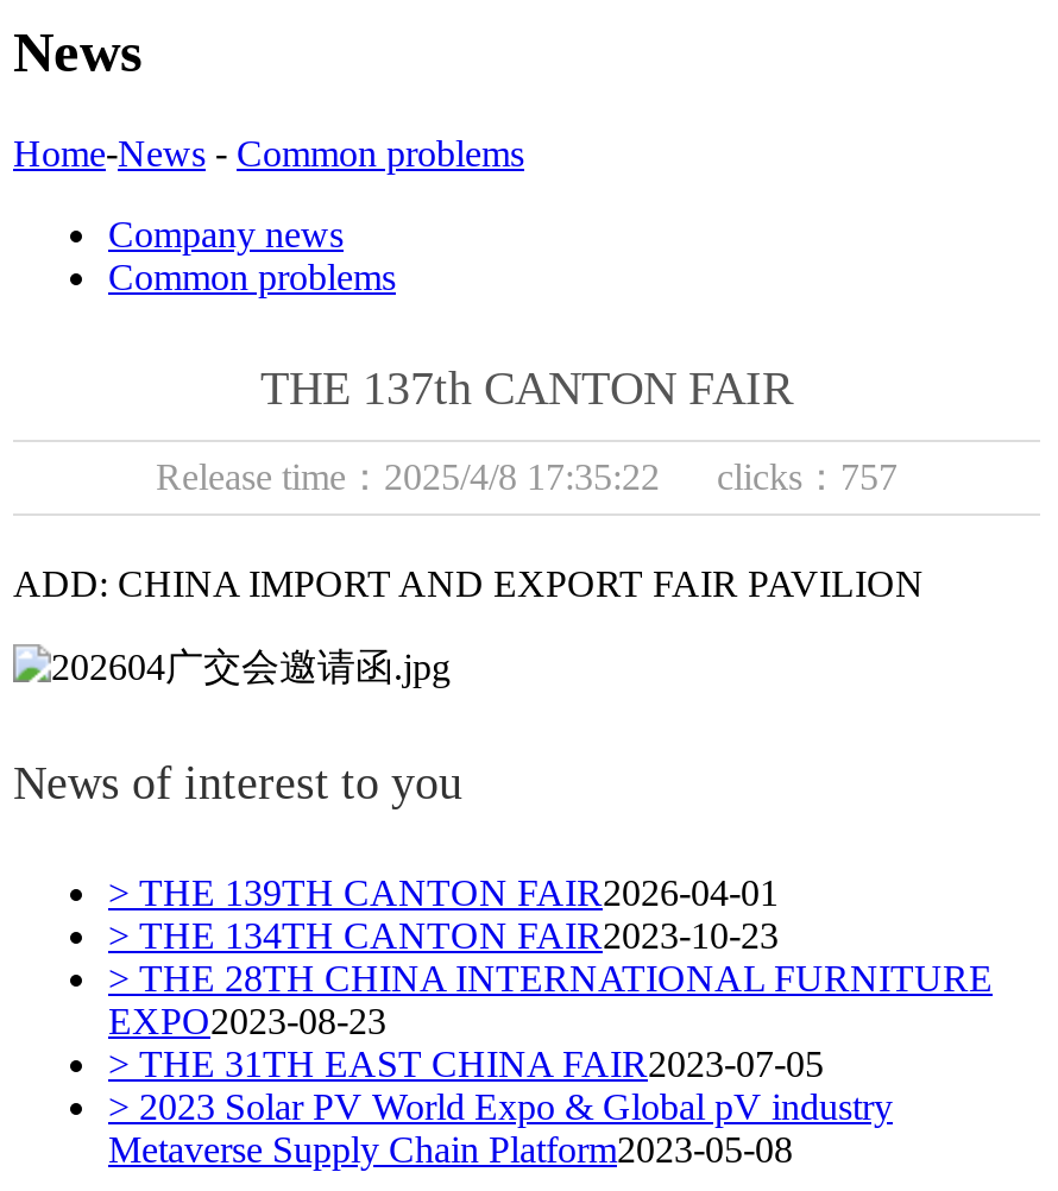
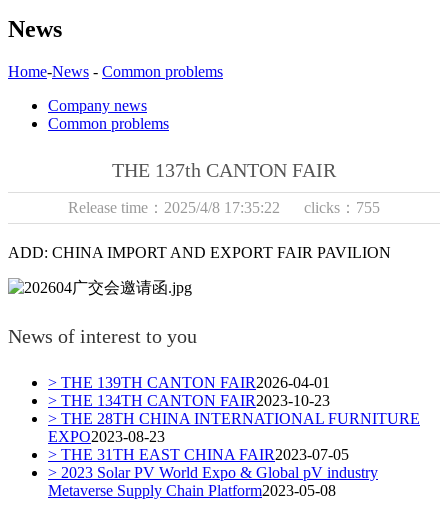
- Release time：2025/4/8 17:35:22 clicks：757
+ Release time：2025/4/8 17:35:22 clicks：755
